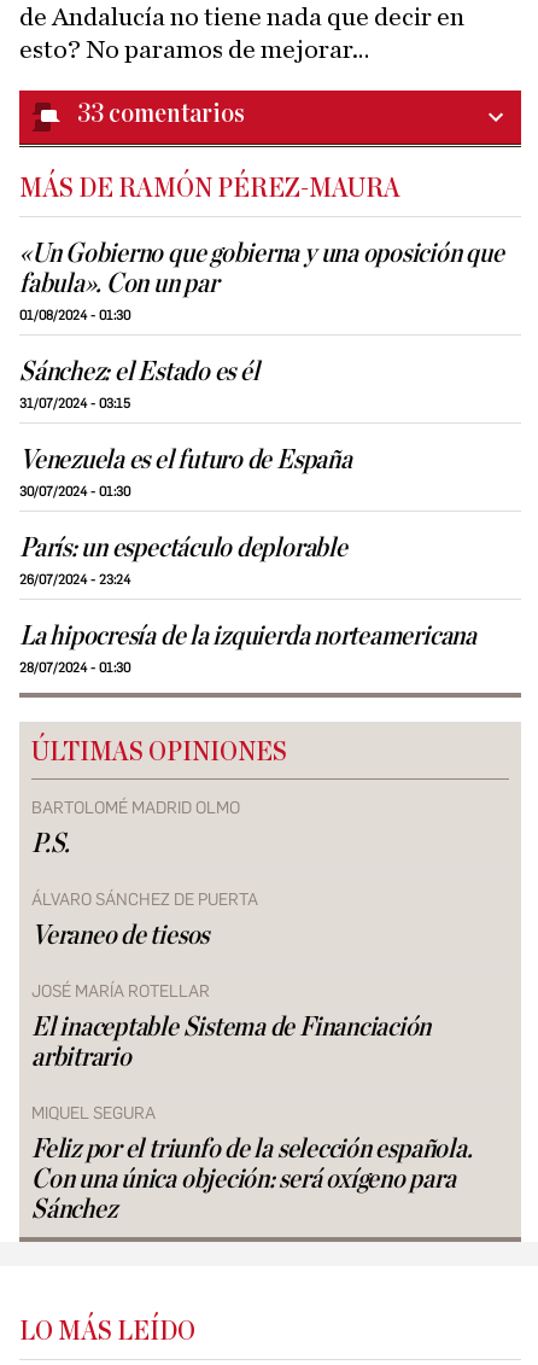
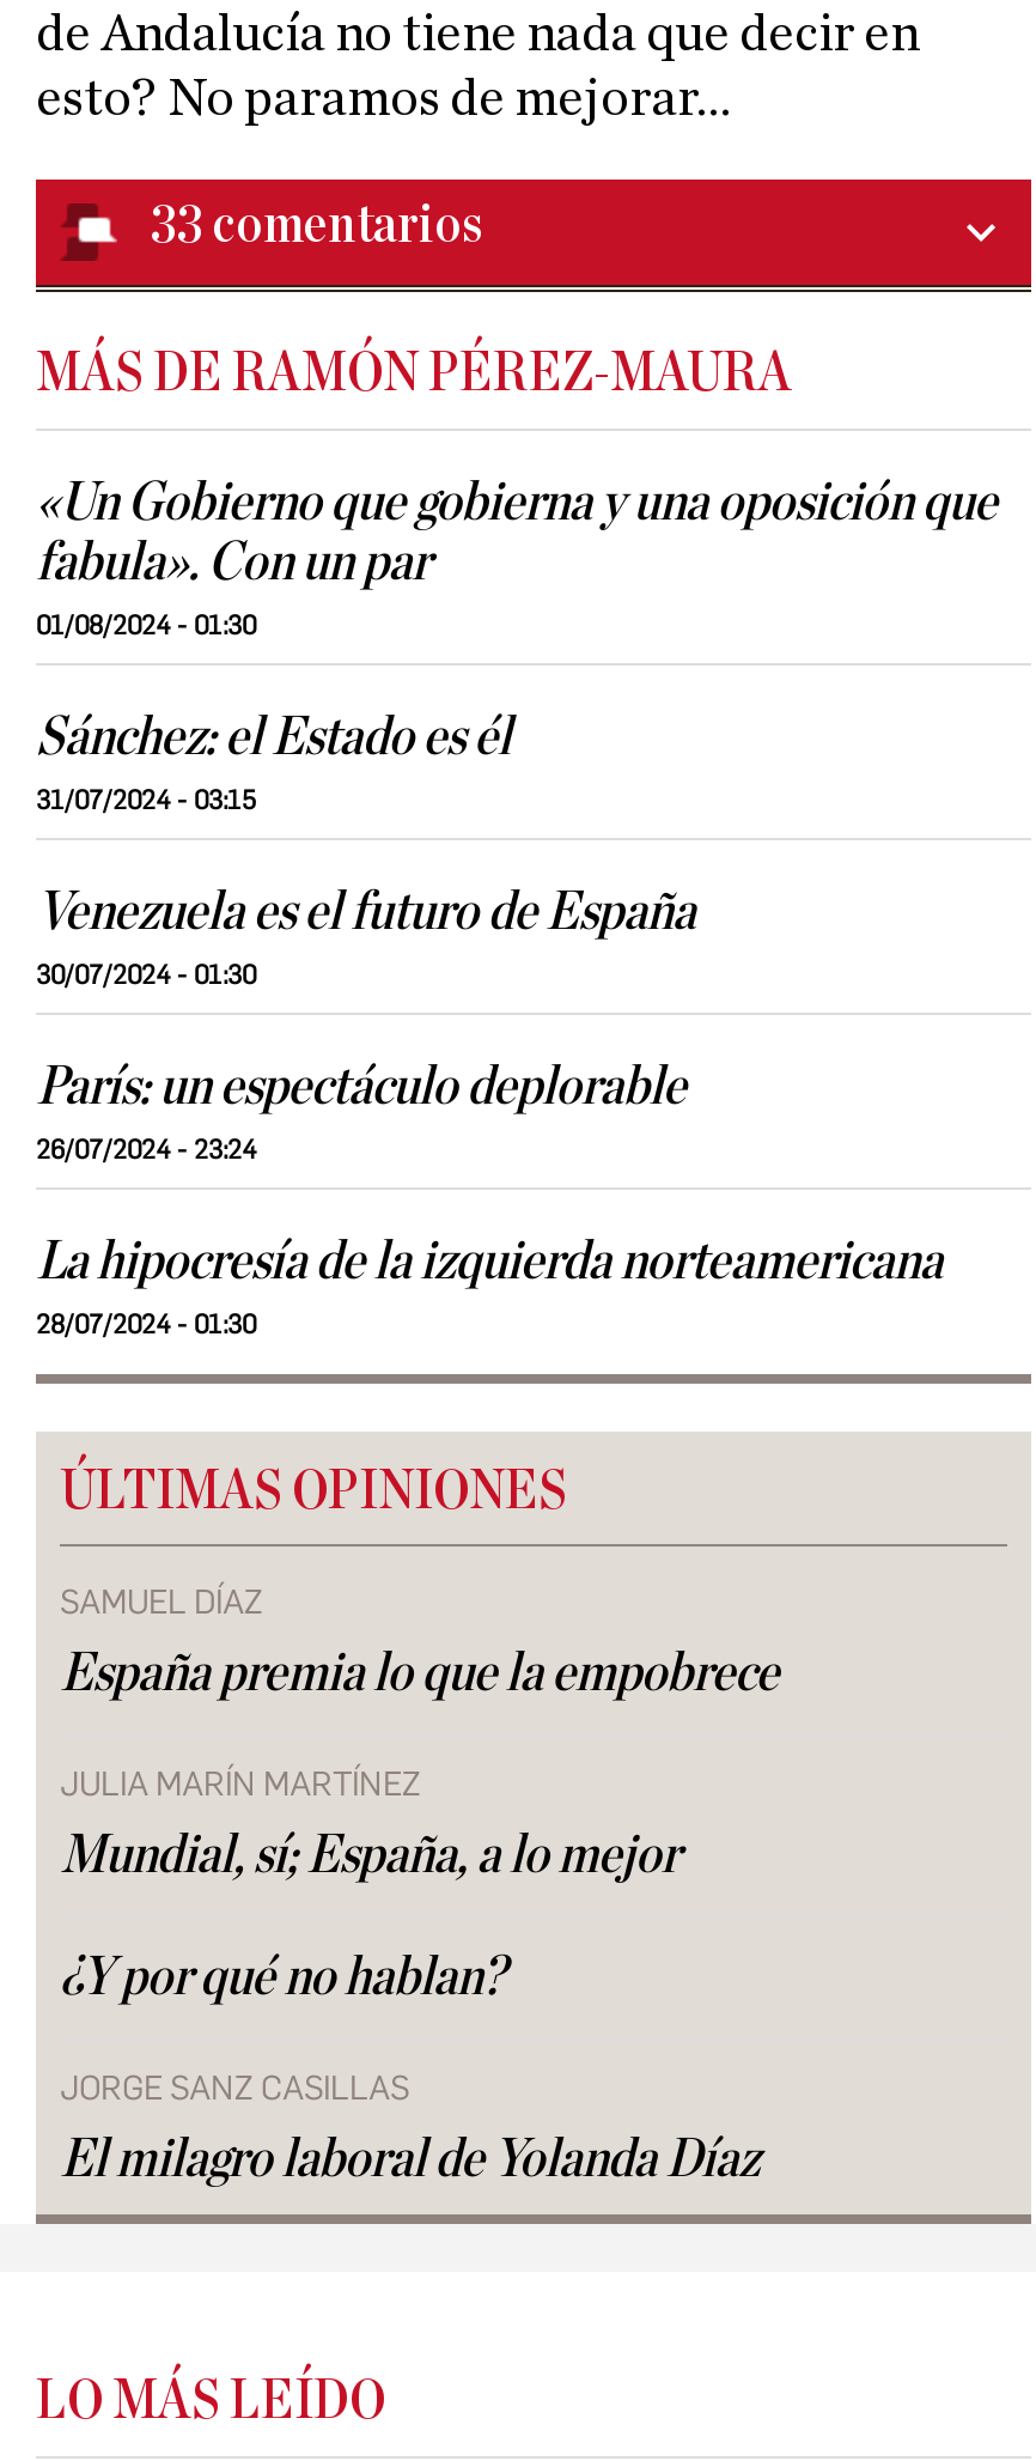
- BARTOLOMÉ MADRID OLMO
- P.S.
+ SAMUEL DÍAZ
+ España premia lo que la empobrece

- ÁLVARO SÁNCHEZ DE PUERTA
- Veraneo de tiesos
+ JULIA MARÍN MARTÍNEZ
+ Mundial, sí; España, a lo mejor

- JOSÉ MARÍA ROTELLAR
- El inaceptable Sistema de Financiación
- arbitrario
+ ¿Y por qué no hablan?

- MIQUEL SEGURA
- Feliz por el triunfo de la selección española.
- Con una única objeción: será oxígeno para
- Sánchez
+ JORGE SANZ CASILLAS
+ El milagro laboral de Yolanda Díaz
